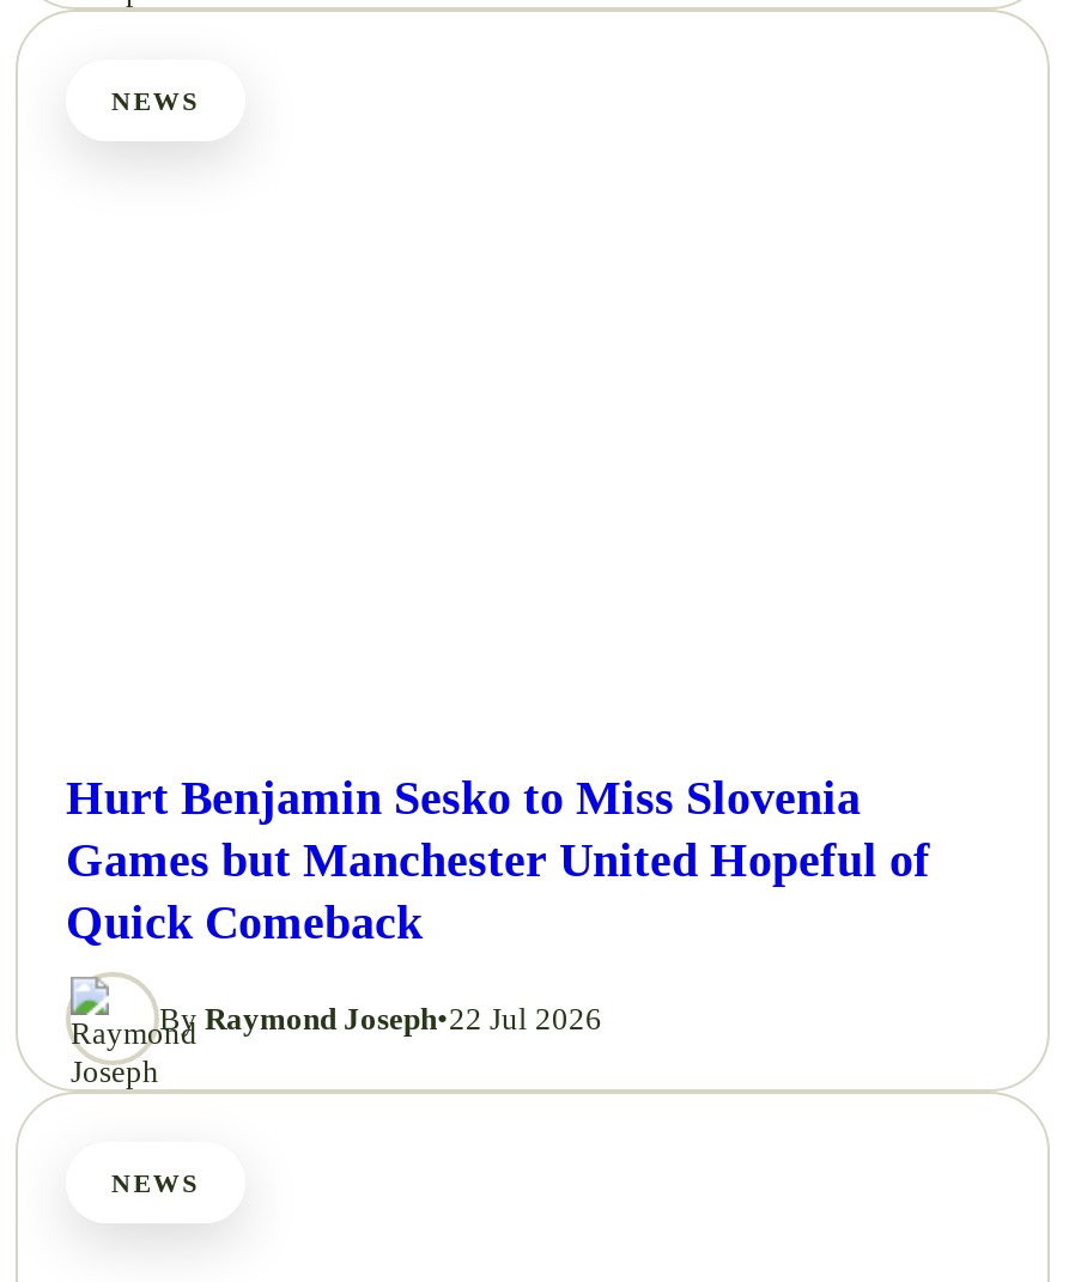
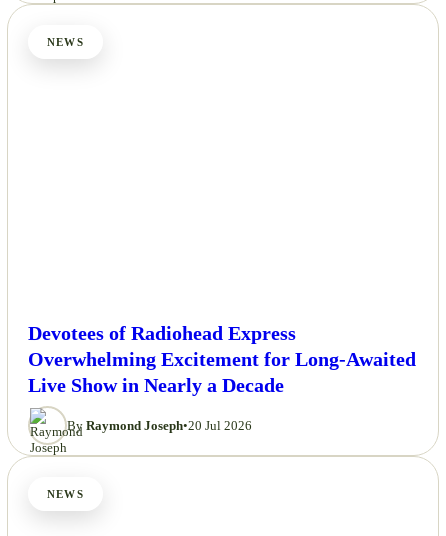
- Hurt Benjamin Sesko to Miss Slovenia
- Games but Manchester United Hopeful of
- Quick Comeback
+ Devotees of Radiohead Express
+ Overwhelming Excitement for Long-Awaited
+ Live Show in Nearly a Decade

- By Raymond Joseph•22 Jul 2026
+ By Raymond Joseph•20 Jul 2026
